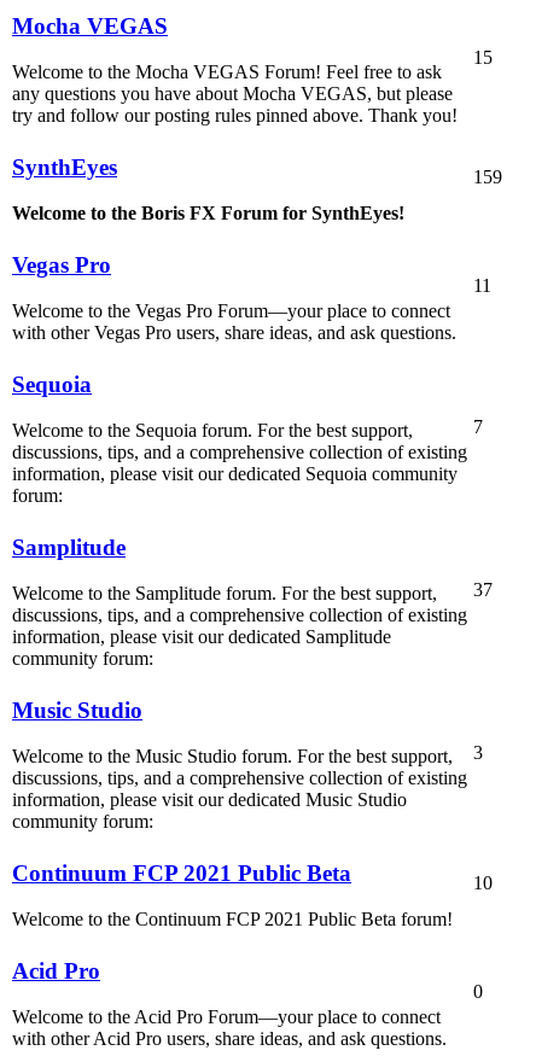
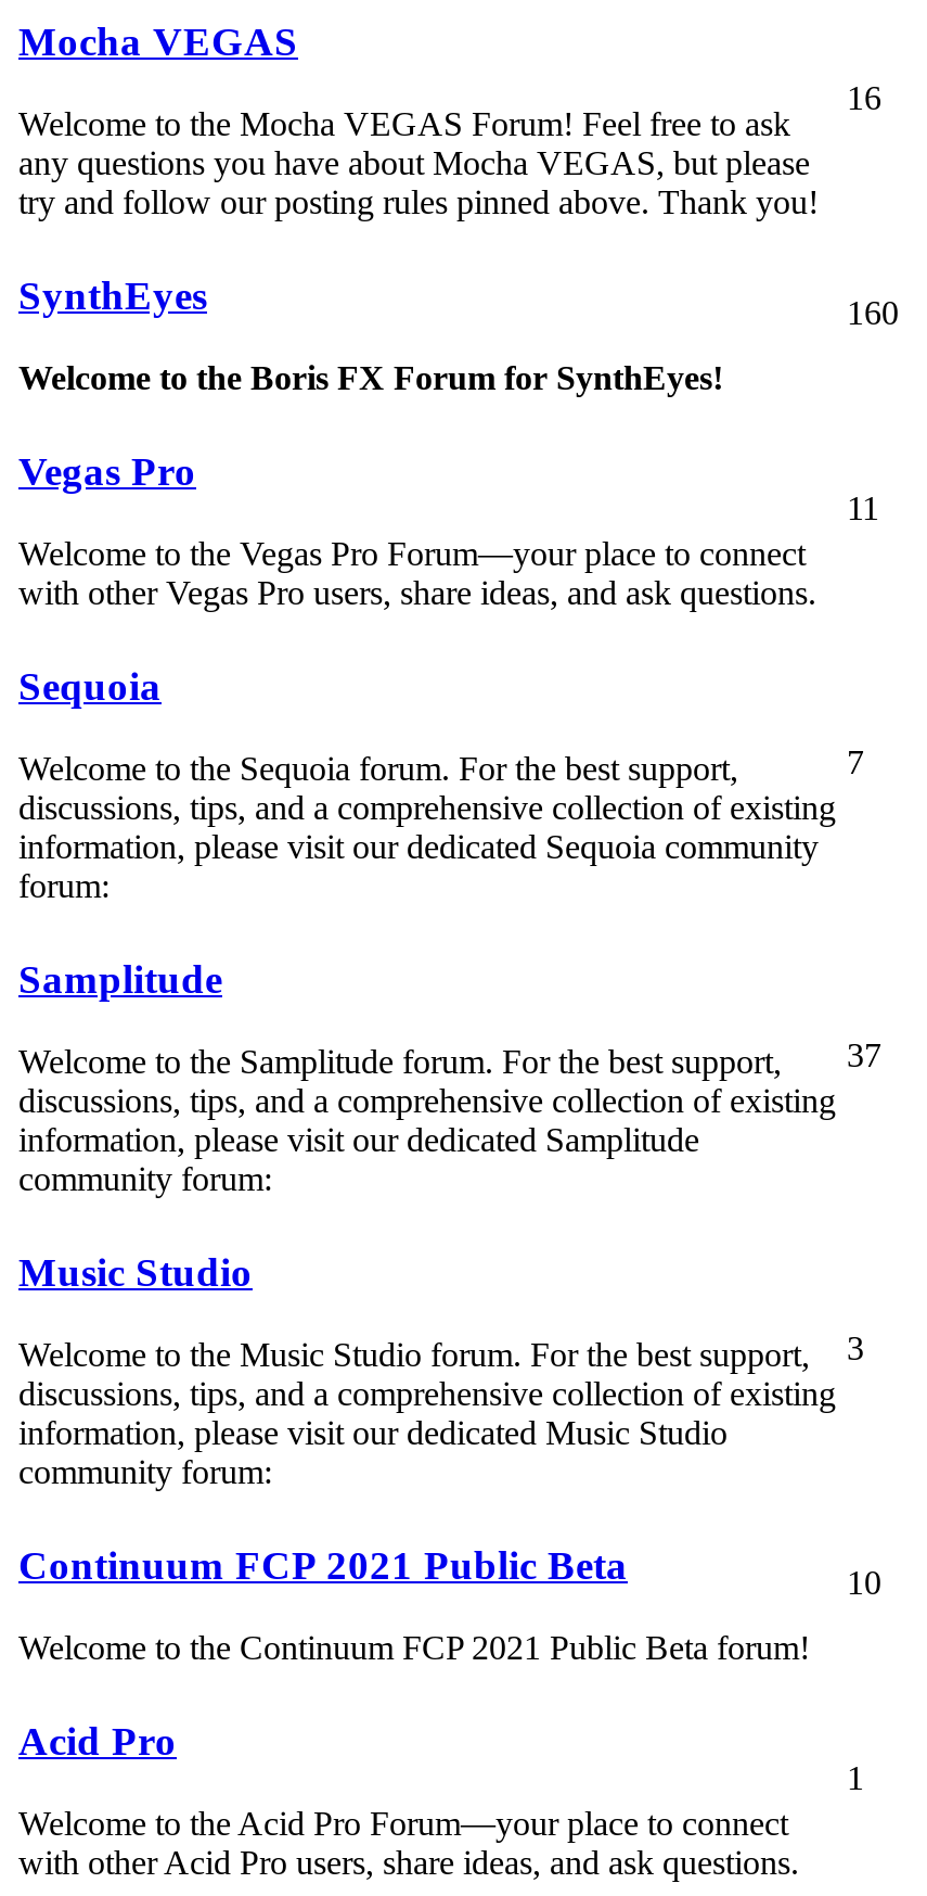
- 15
+ 16

- 159
+ 160

- 0
+ 1
